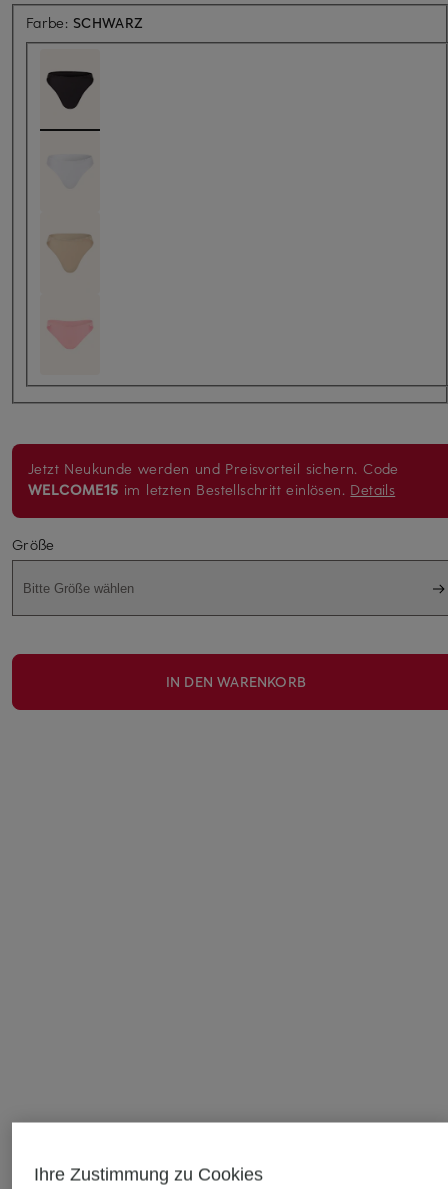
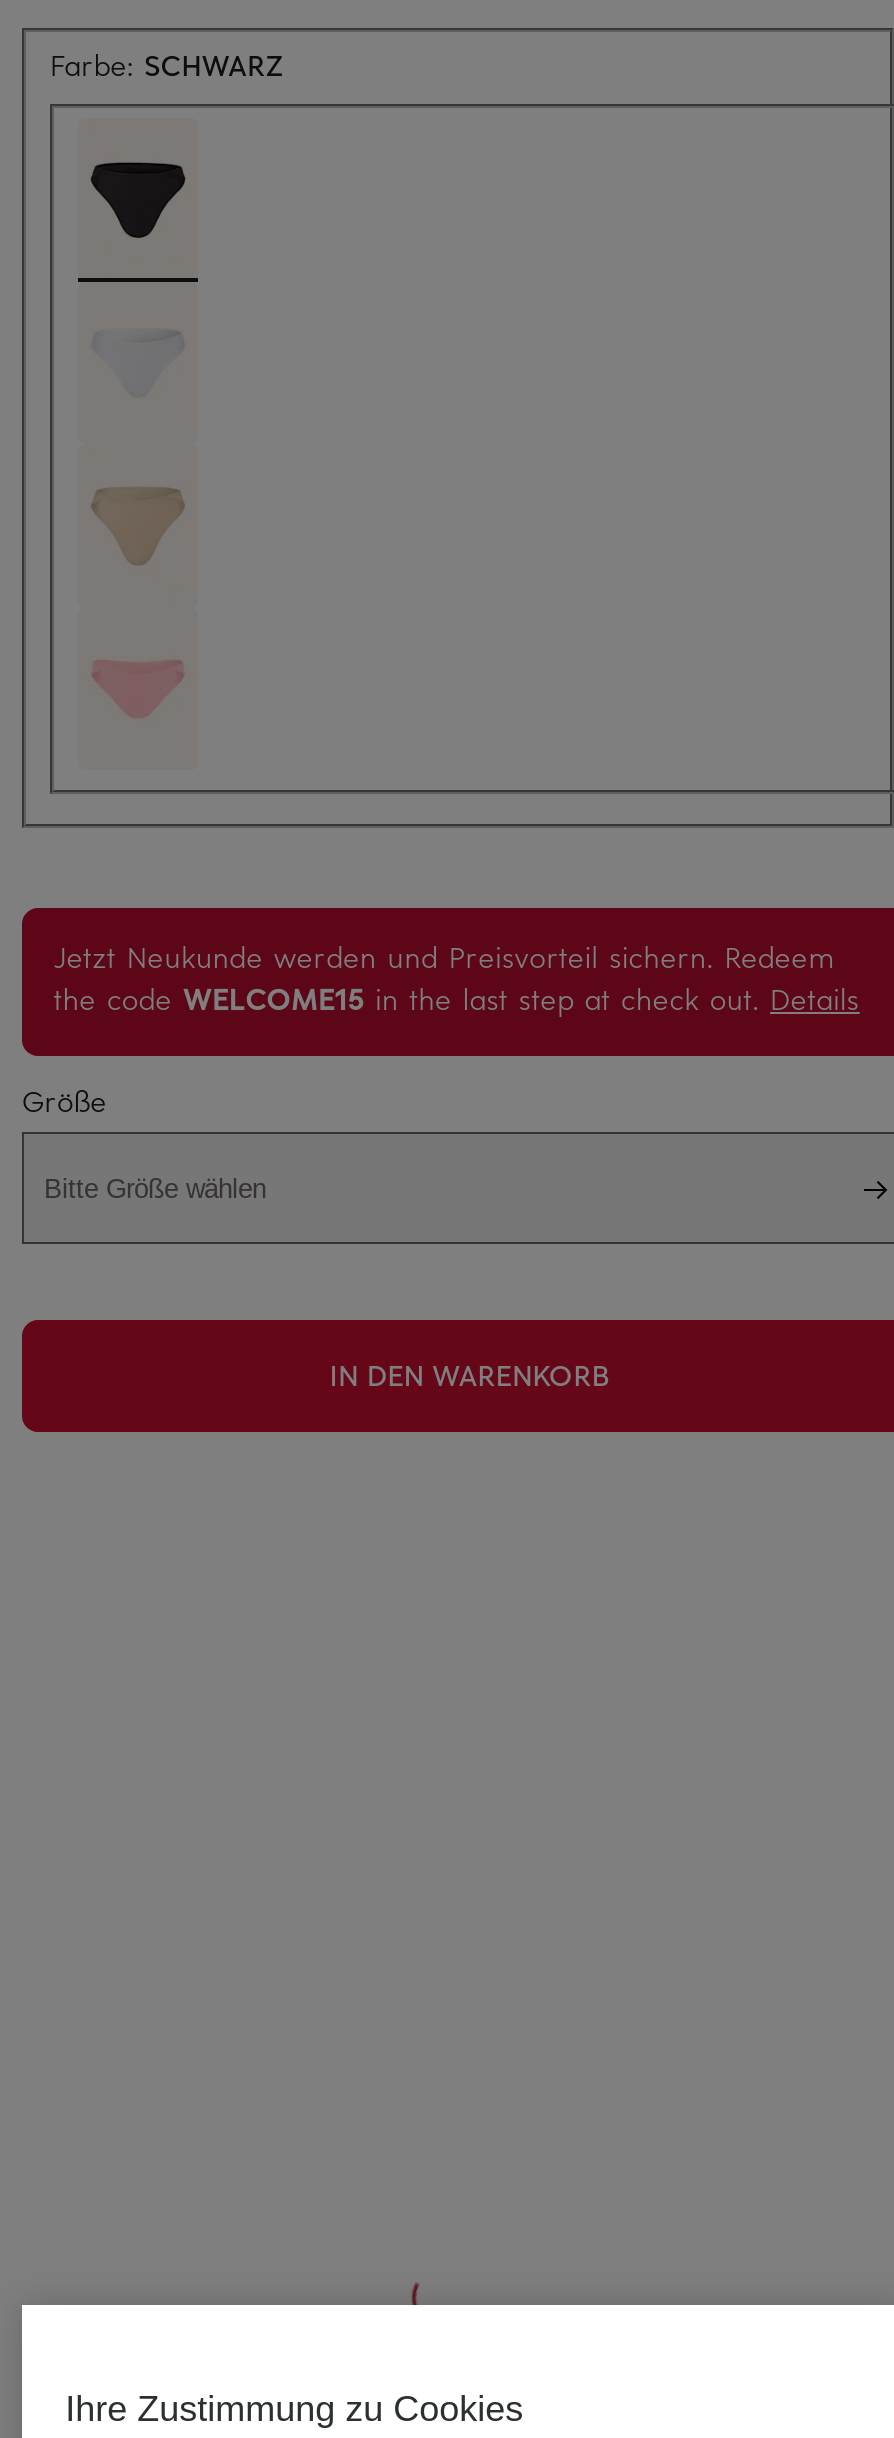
- Jetzt Neukunde werden und Preisvorteil sichern. Code
- WELCOME15 im letzten Bestellschritt einlösen. Details
+ Jetzt Neukunde werden und Preisvorteil sichern. Redeem
+ the code WELCOME15 in the last step at check out. Details
